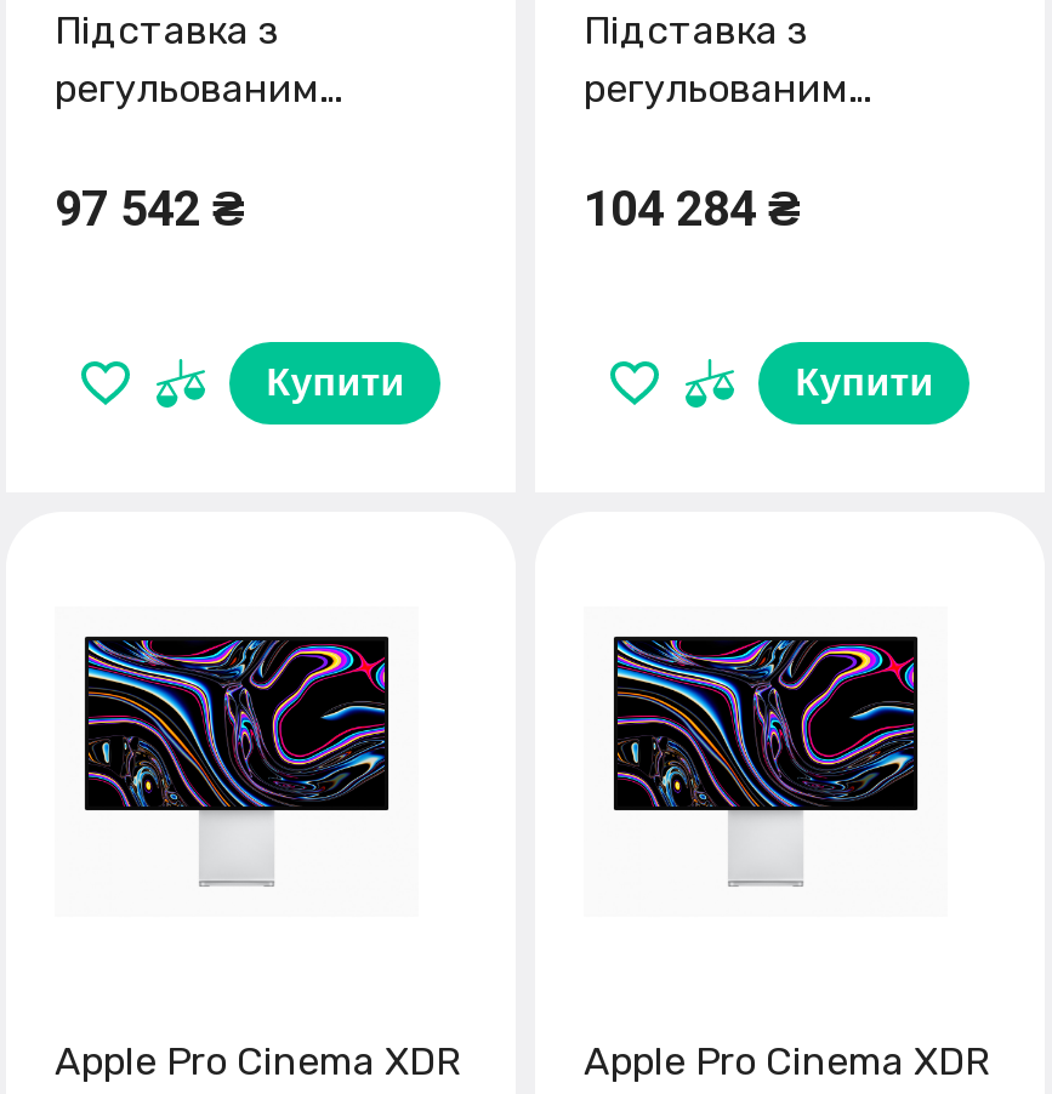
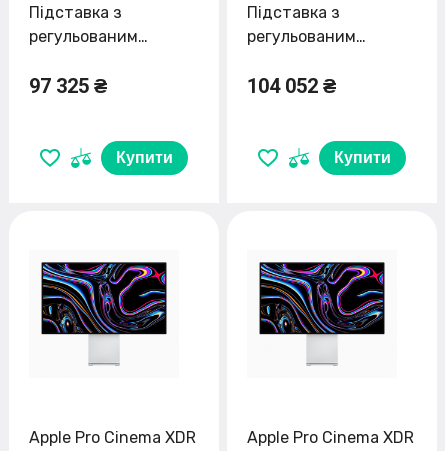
- 97 542 ₴
+ 97 325 ₴

- 104 284 ₴
+ 104 052 ₴
